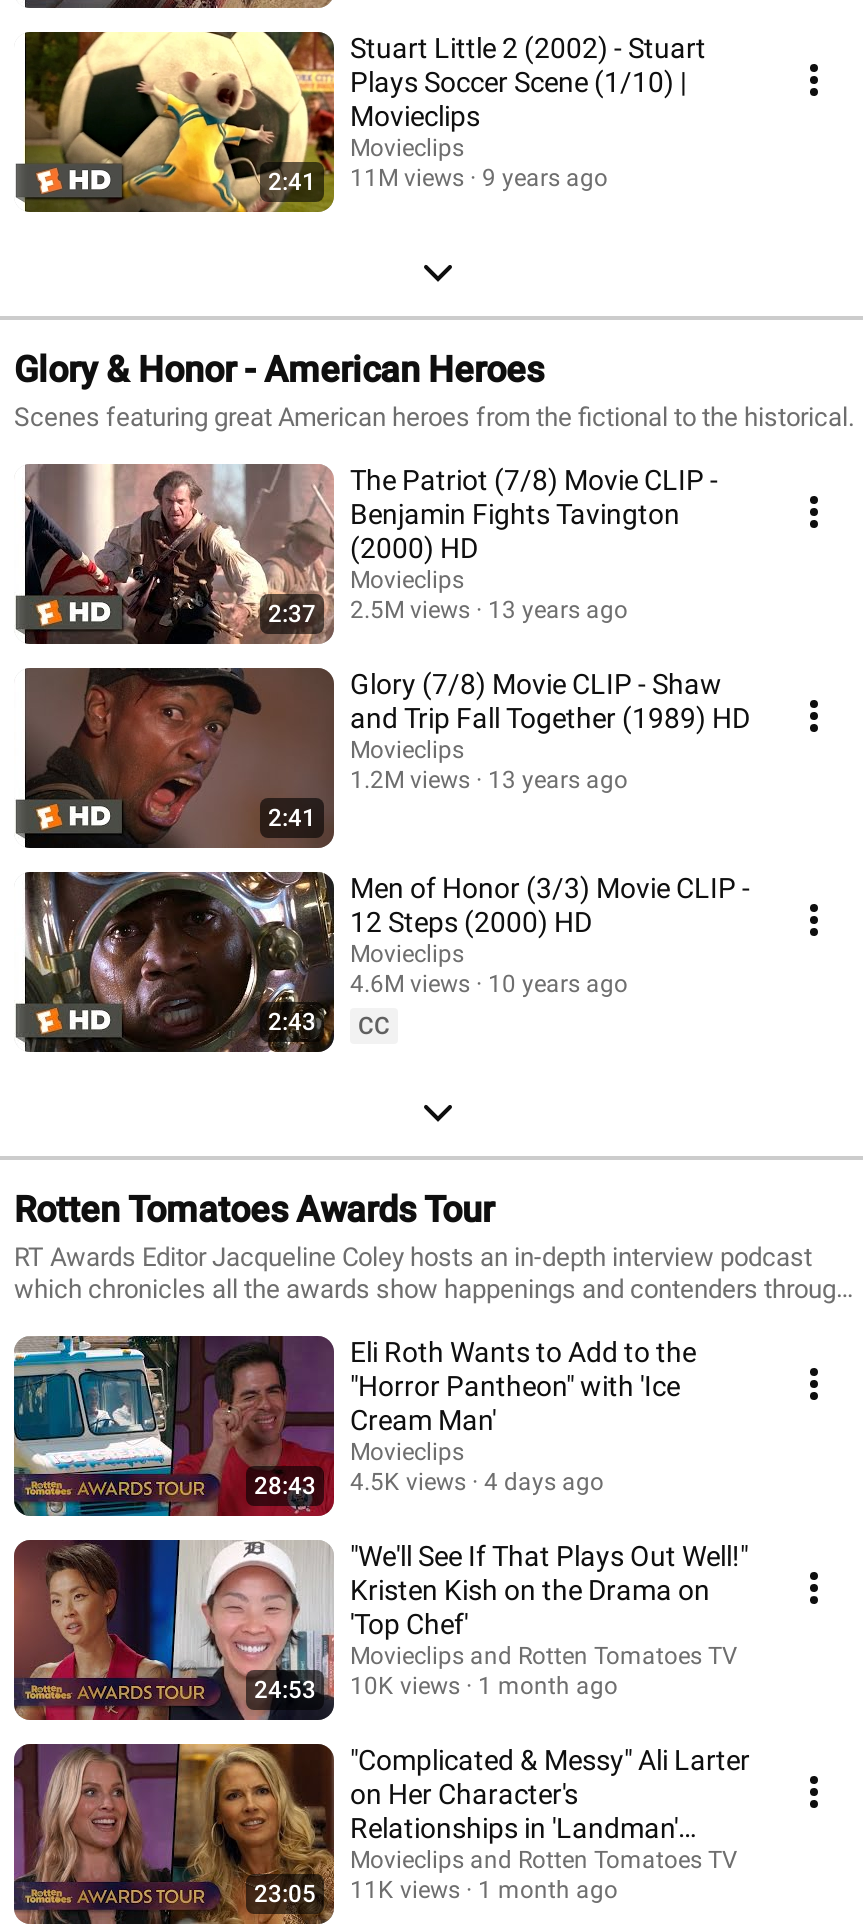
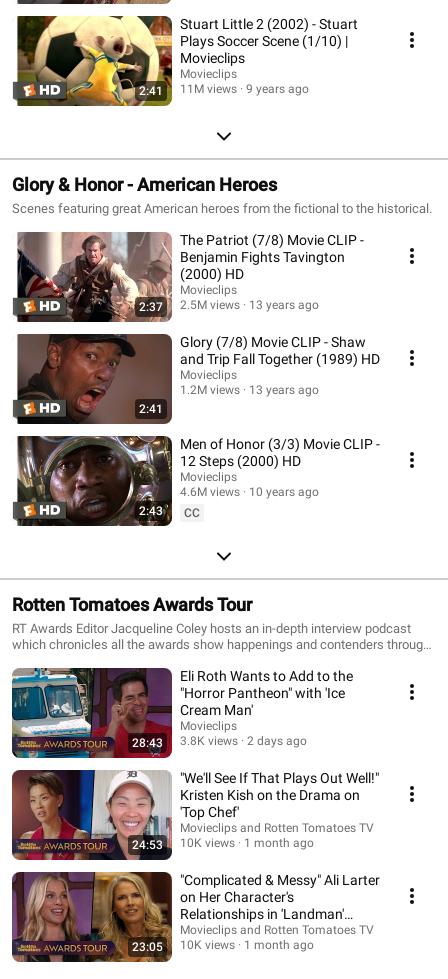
- 4.5K views
+ 3.8K views

- 4 days ago
+ 2 days ago

- 23:05 11K views 1 month ago
+ 23:05 10K views 1 month ago
